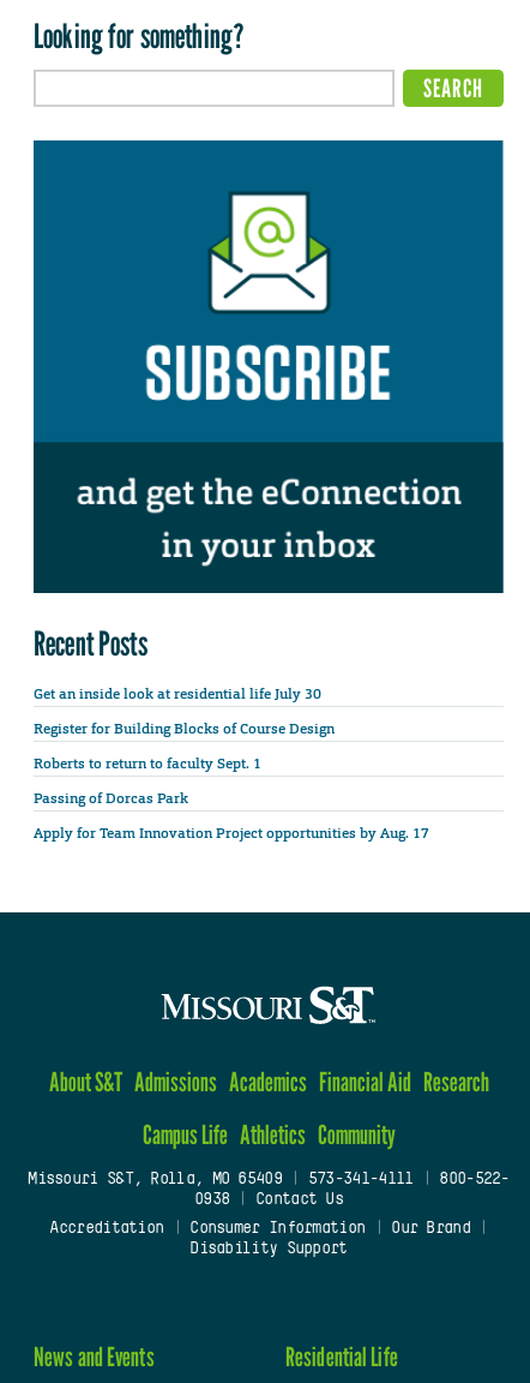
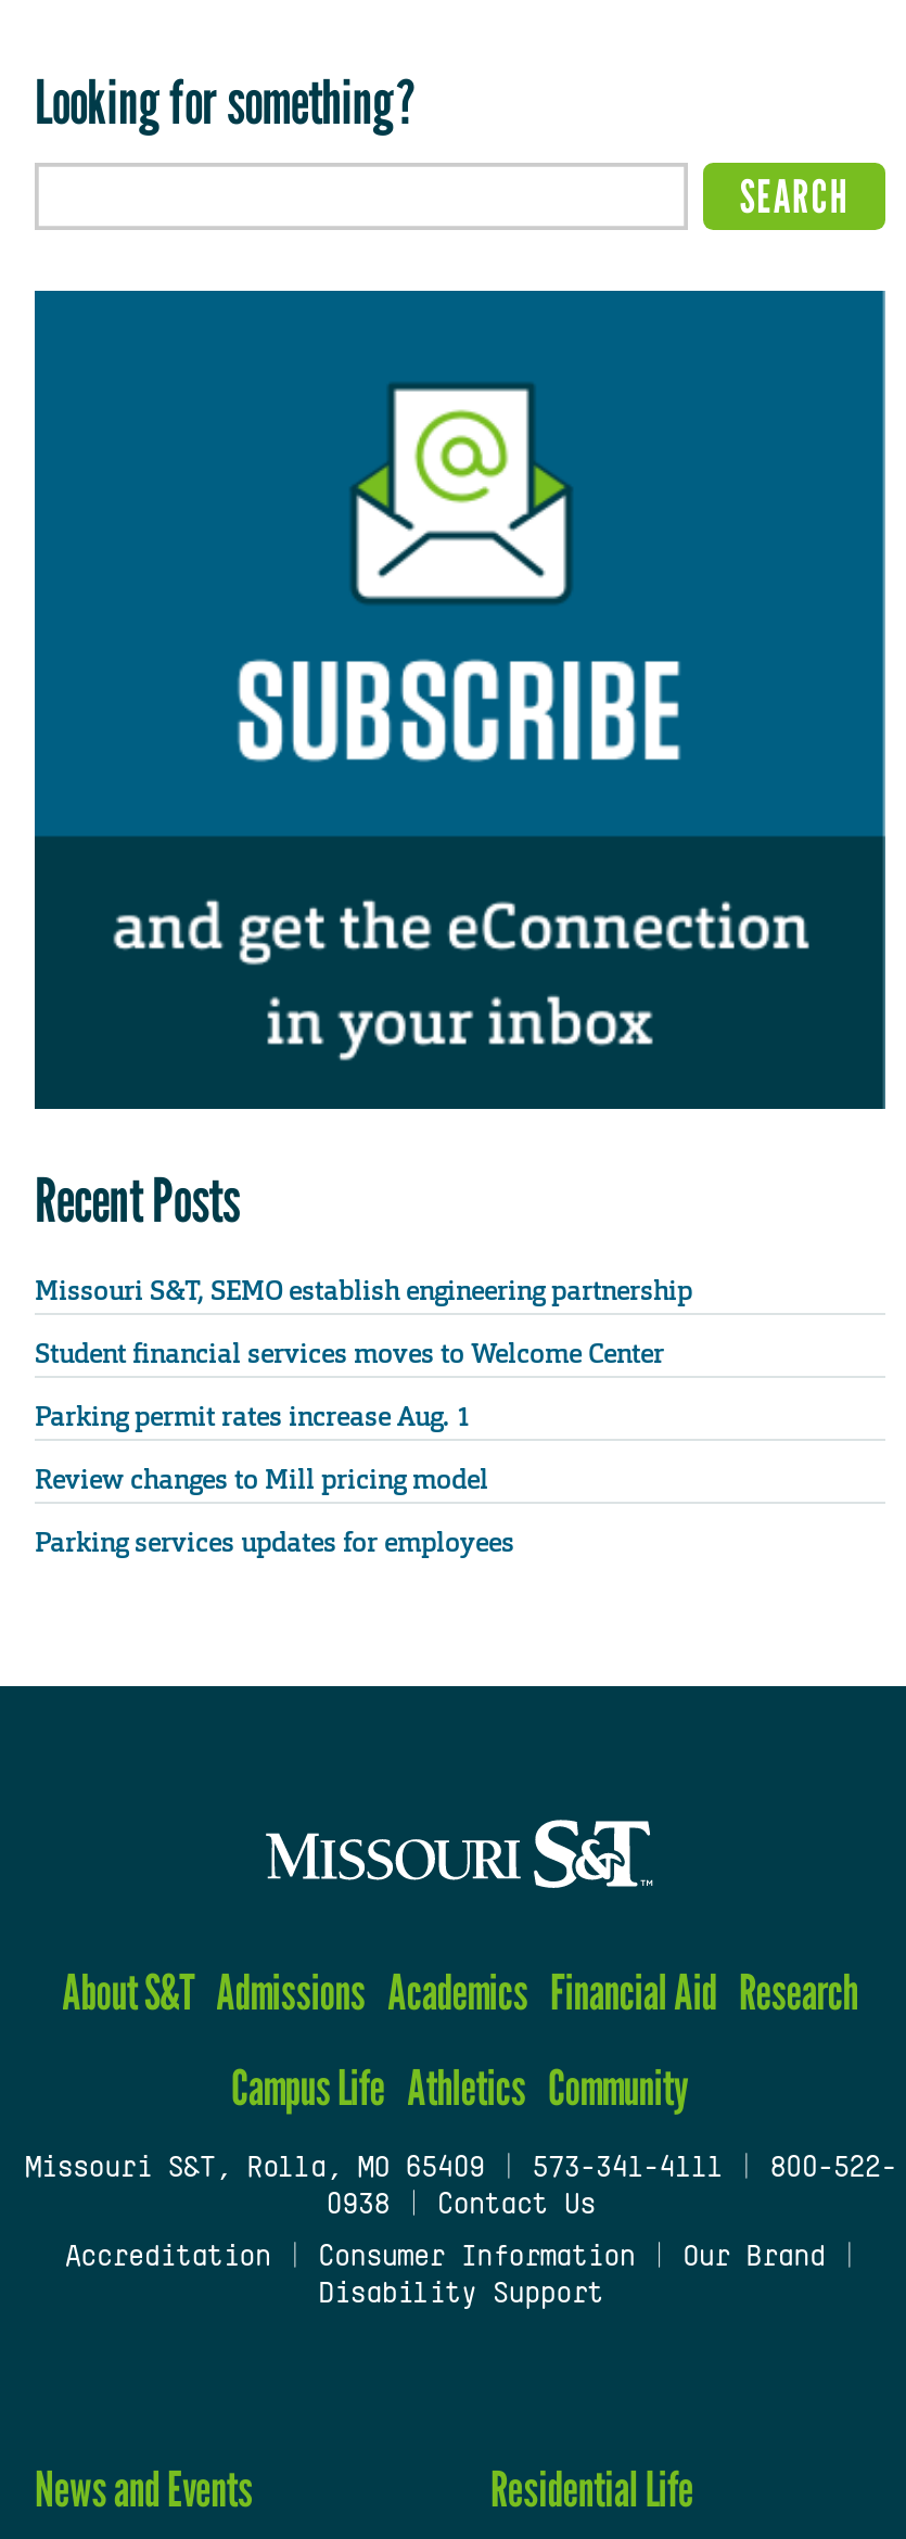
- Get an inside look at residential life July 30
+ Missouri S&T, SEMO establish engineering partnership

- Register for Building Blocks of Course Design
+ Student financial services moves to Welcome Center

- Roberts to return to faculty Sept. 1
+ Parking permit rates increase Aug. 1

- Passing of Dorcas Park
+ Review changes to Mill pricing model

- Apply for Team Innovation Project opportunities by Aug. 17
+ Parking services updates for employees
